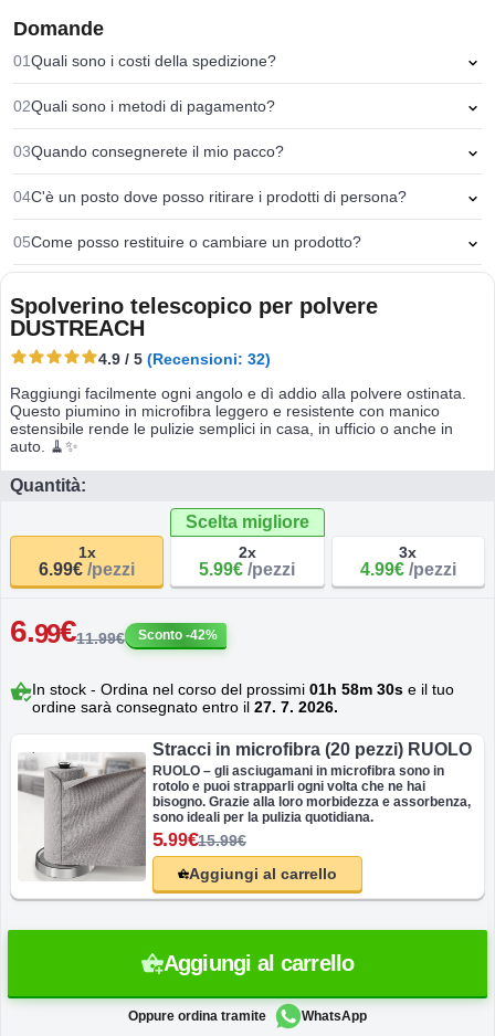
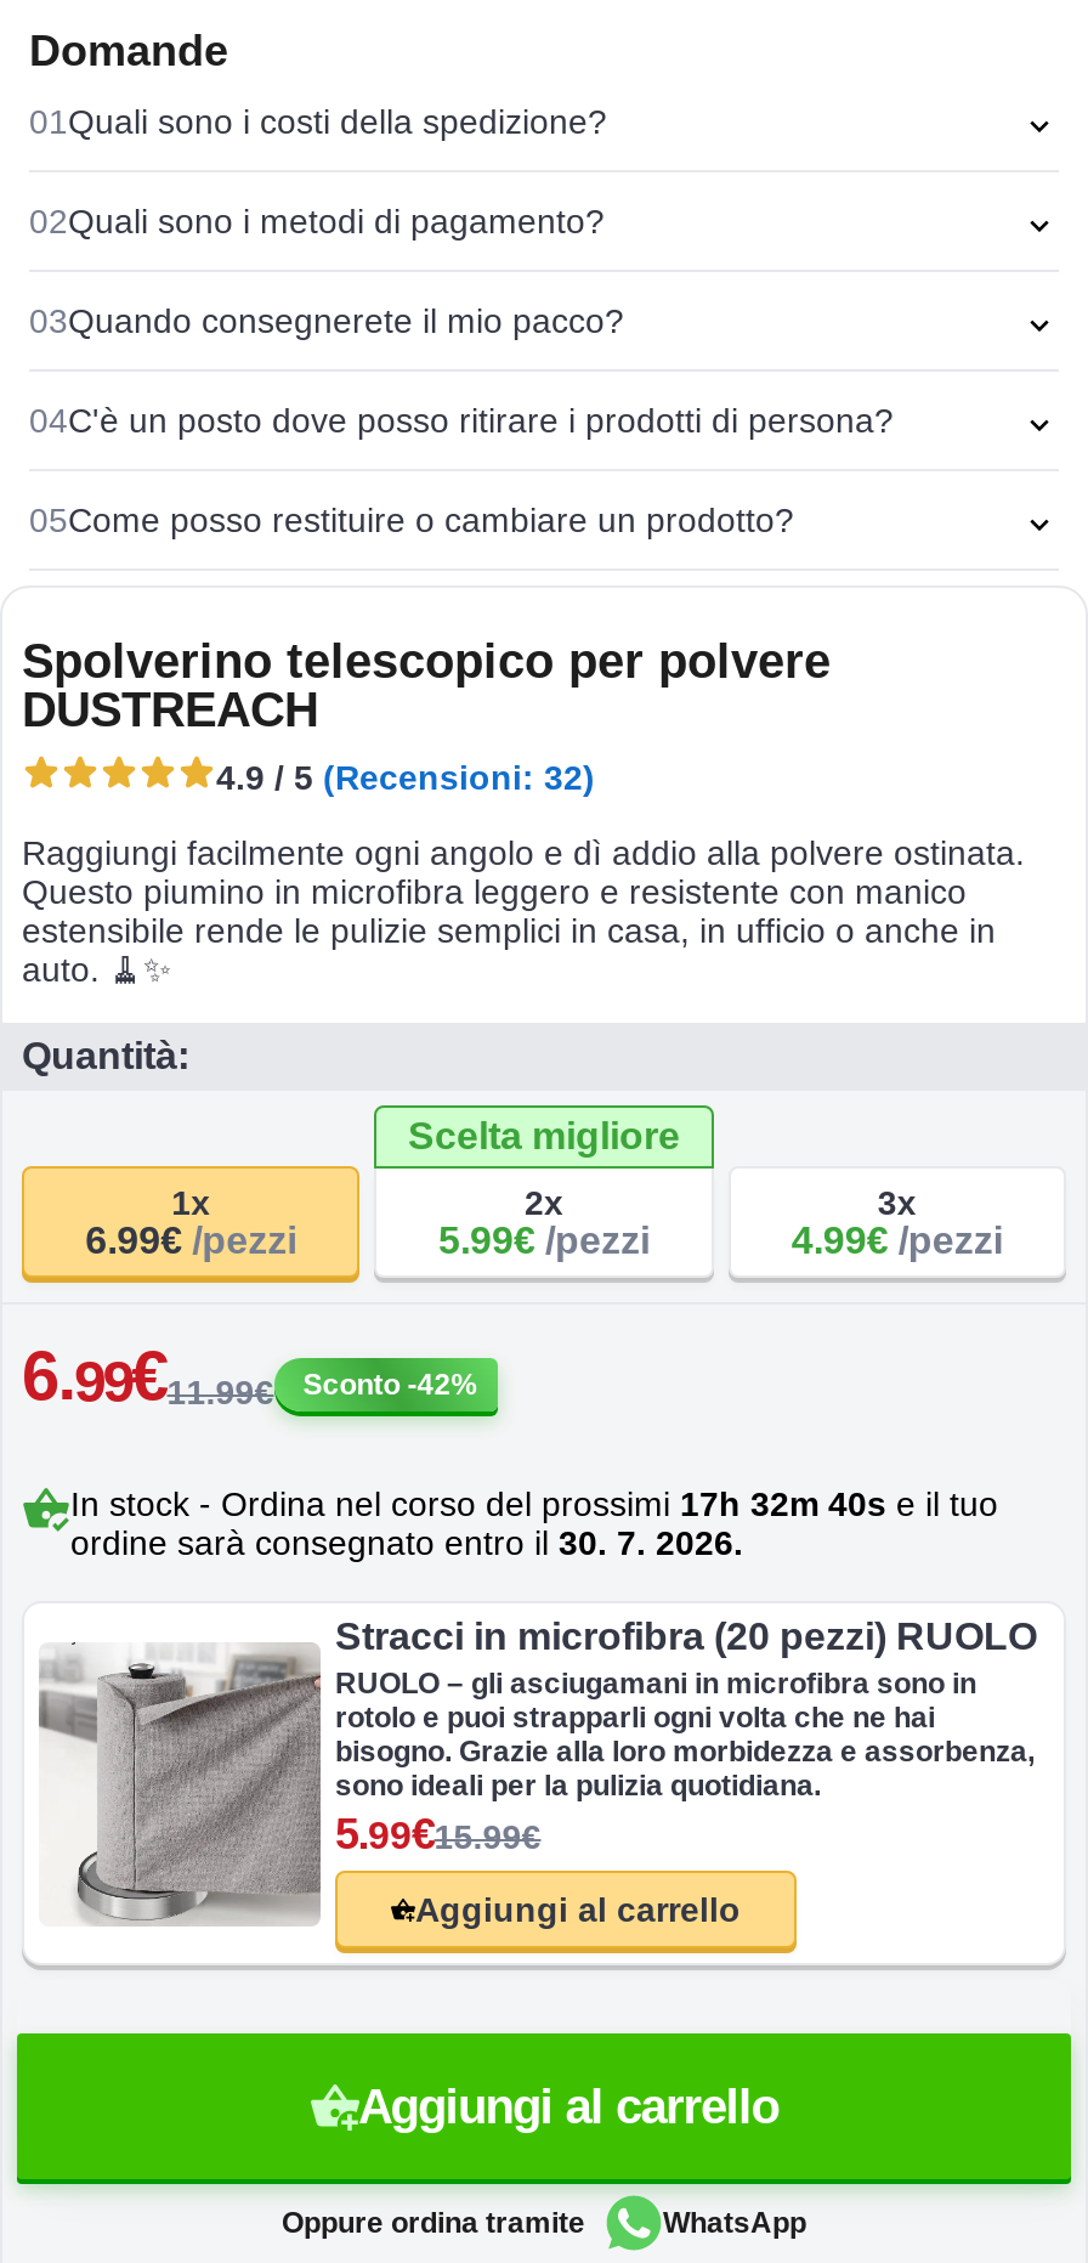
- In stock - Ordina nel corso del prossimi 01h 58m 30s e il tuo
+ In stock - Ordina nel corso del prossimi 17h 32m 40s e il tuo

- ordine sarà consegnato entro il 27. 7. 2026.
+ ordine sarà consegnato entro il 30. 7. 2026.
